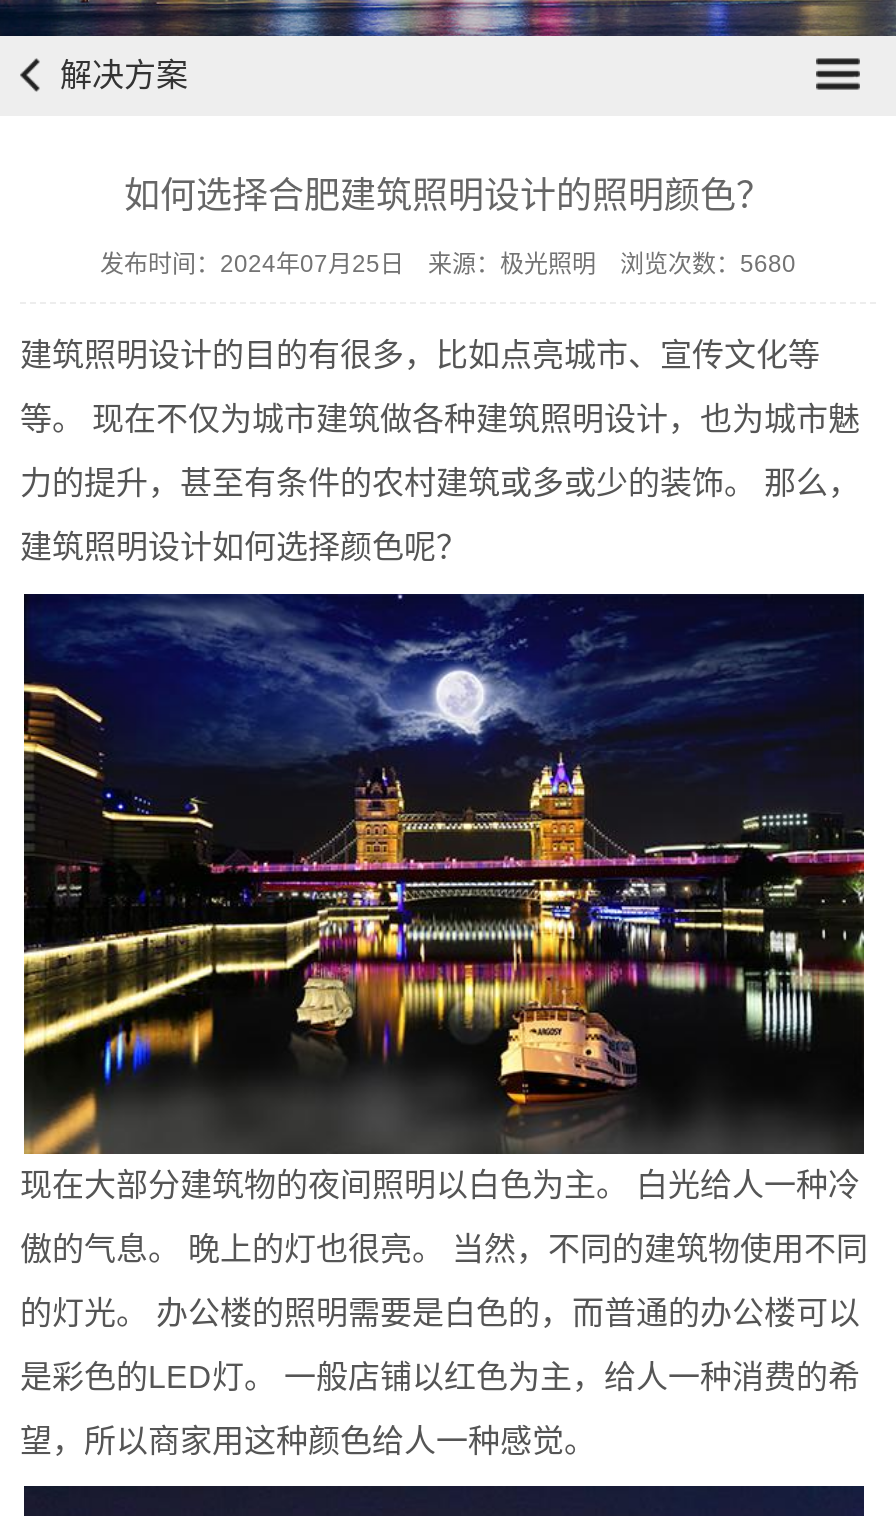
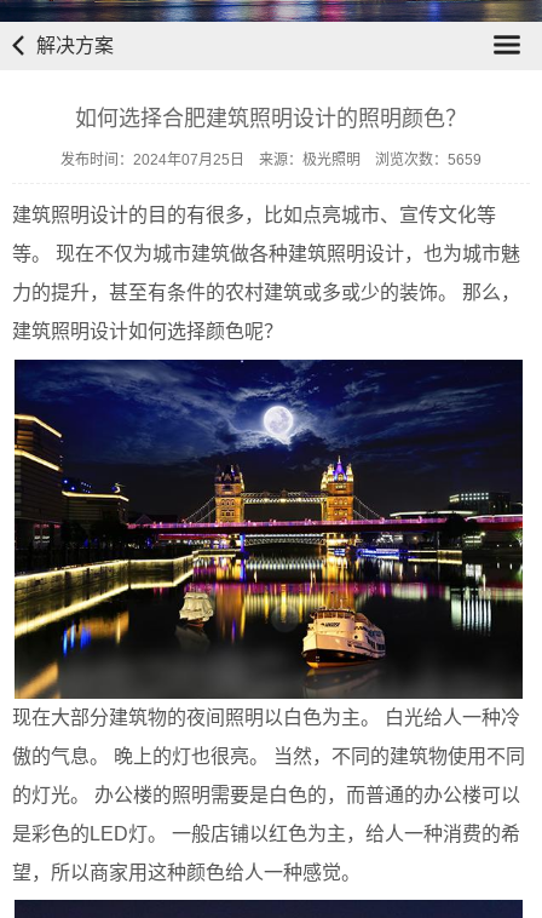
- 发布时间：2024年07月25日 来源：极光照明 浏览次数：5680
+ 发布时间：2024年07月25日 来源：极光照明 浏览次数：5659
